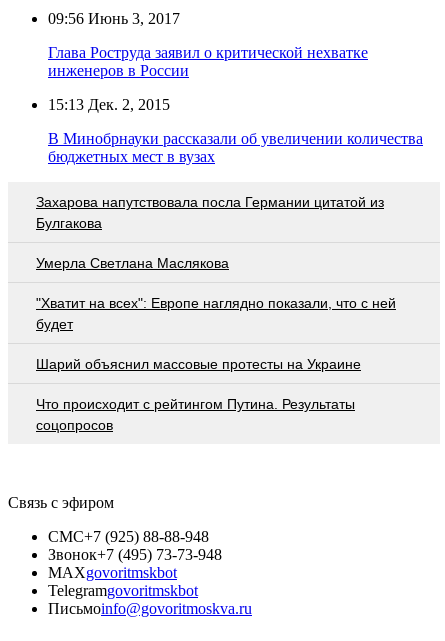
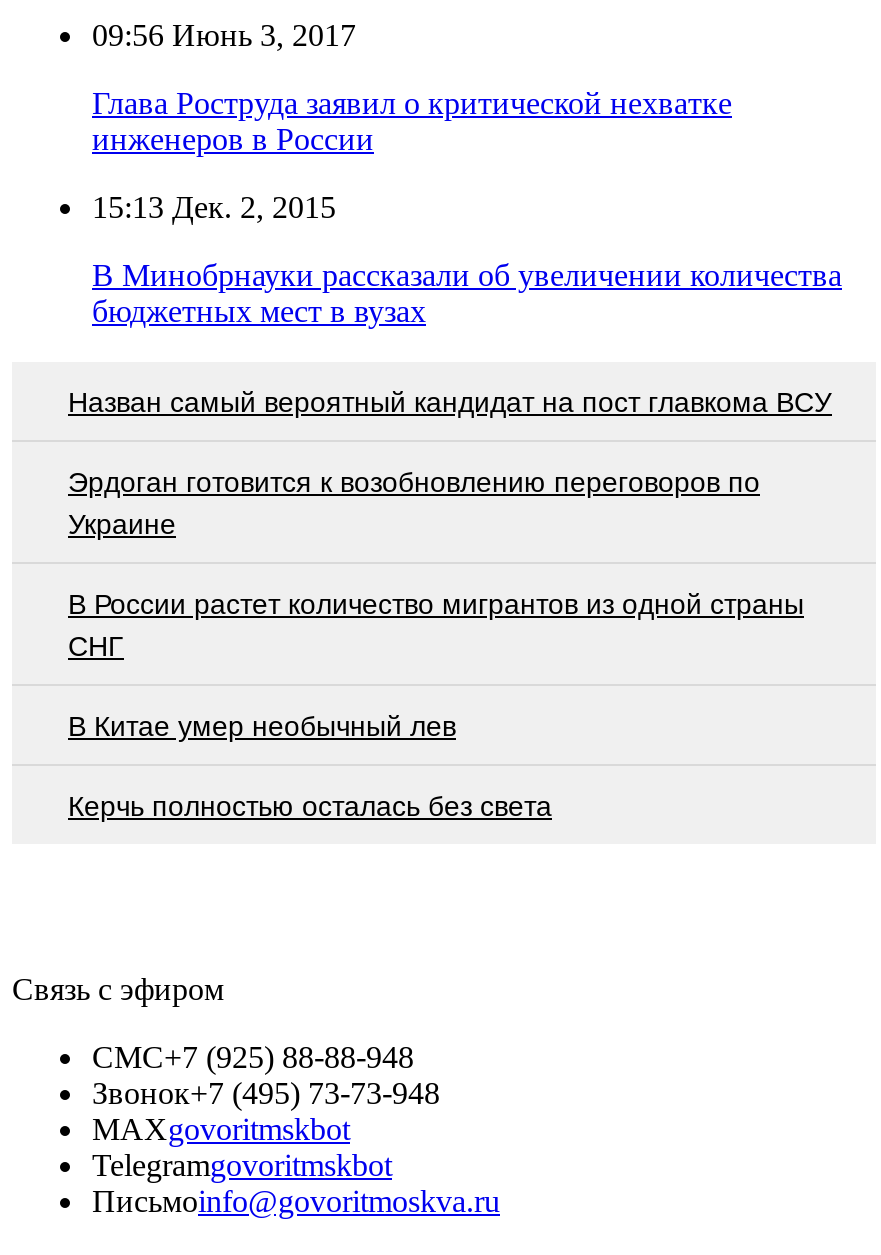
- Захарова напутствовала посла Германии цитатой из
- Булгакова
+ Назван самый вероятный кандидат на пост главкома ВСУ

- Умерла Светлана Маслякова
+ Эрдоган готовится к возобновлению переговоров по
+ Украине

- "Хватит на всех": Европе наглядно показали, что с ней
- будет
+ В России растет количество мигрантов из одной страны
+ СНГ

- Шарий объяснил массовые протесты на Украине
+ В Китае умер необычный лев

- Что происходит с рейтингом Путина. Результаты
- соцопросов
+ Керчь полностью осталась без света
